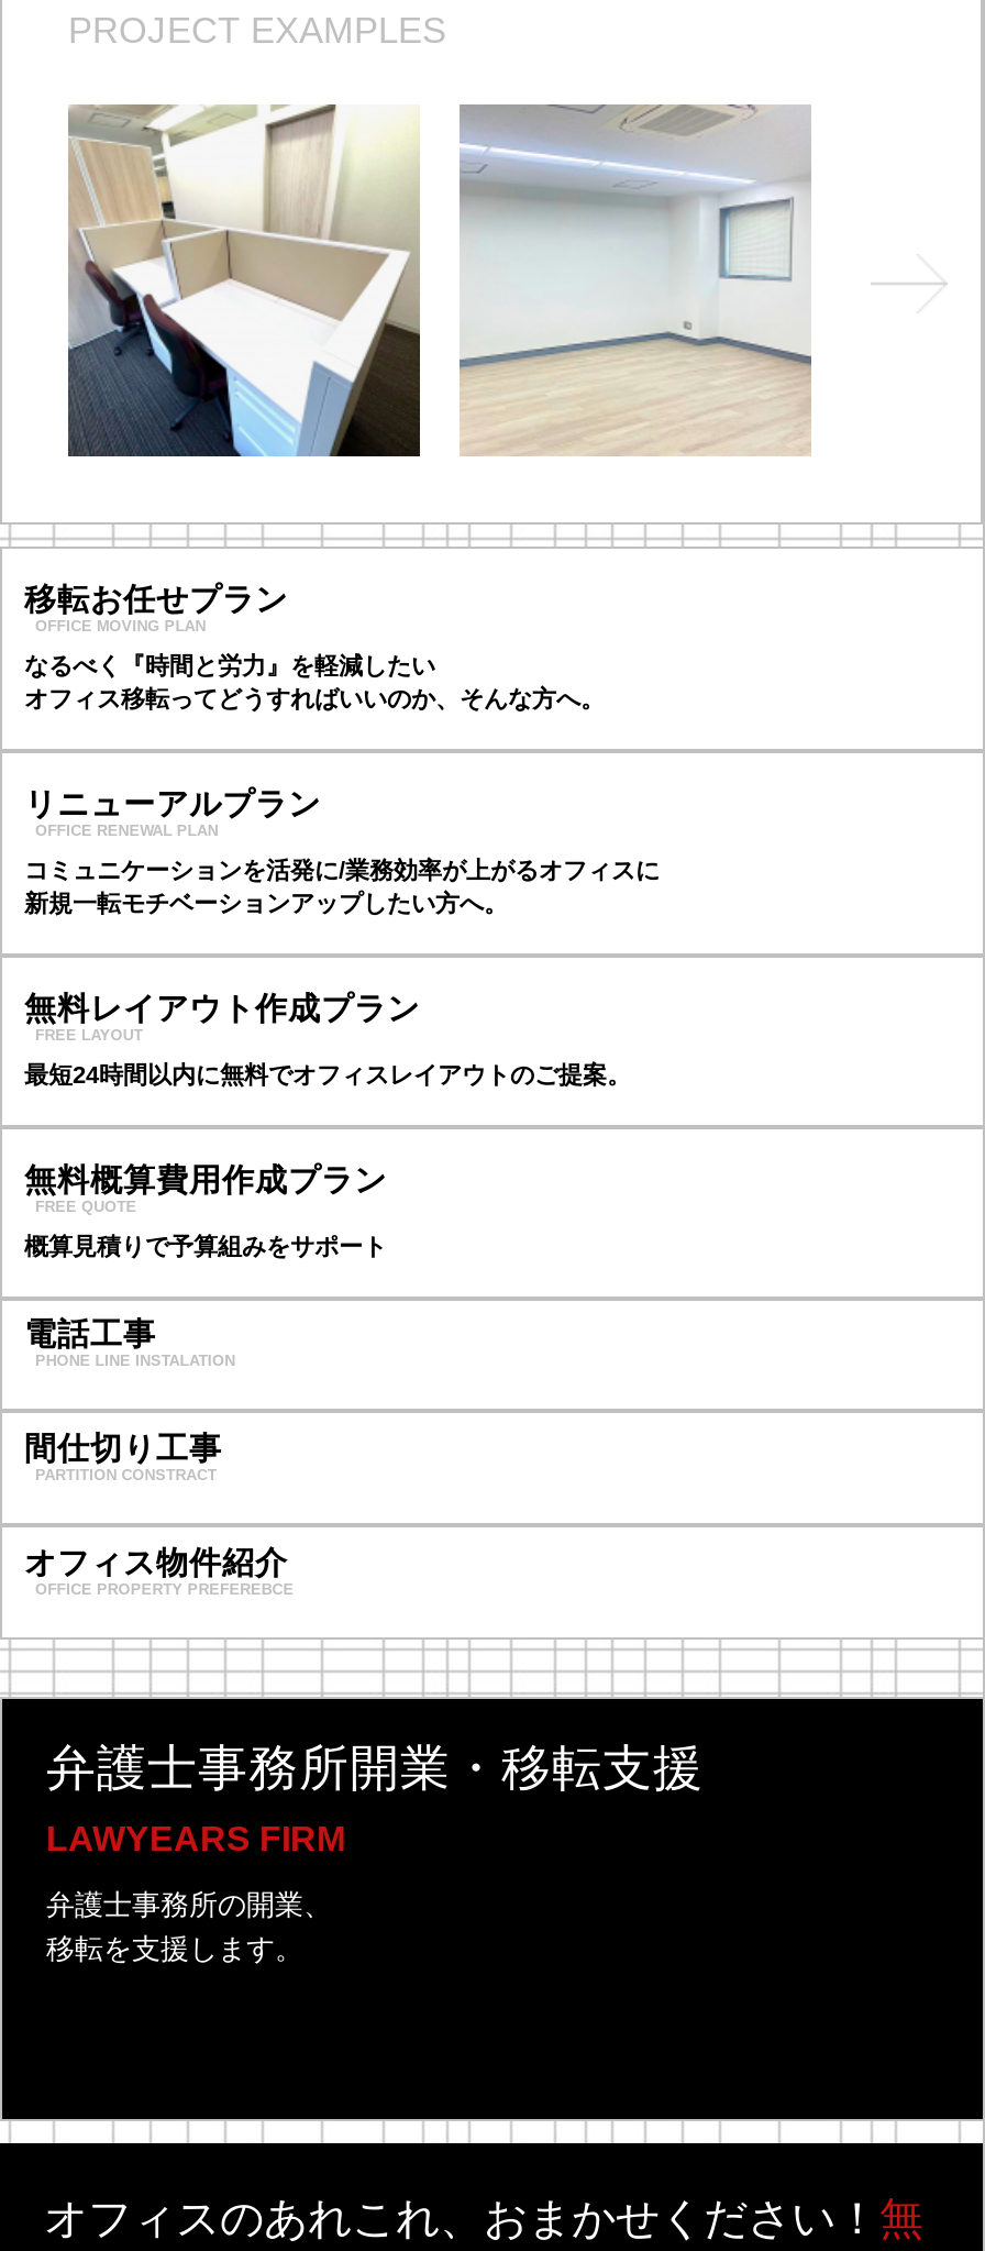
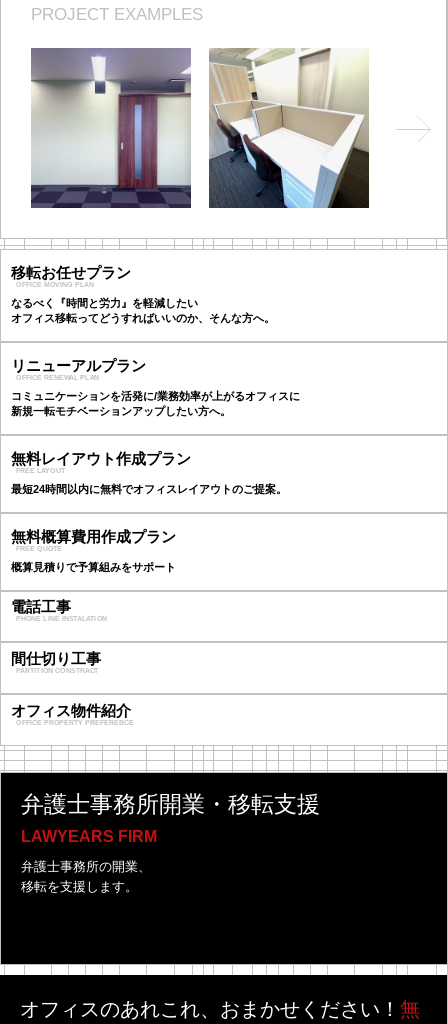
- [image]
+ [image]

- [image]
+ [image]
